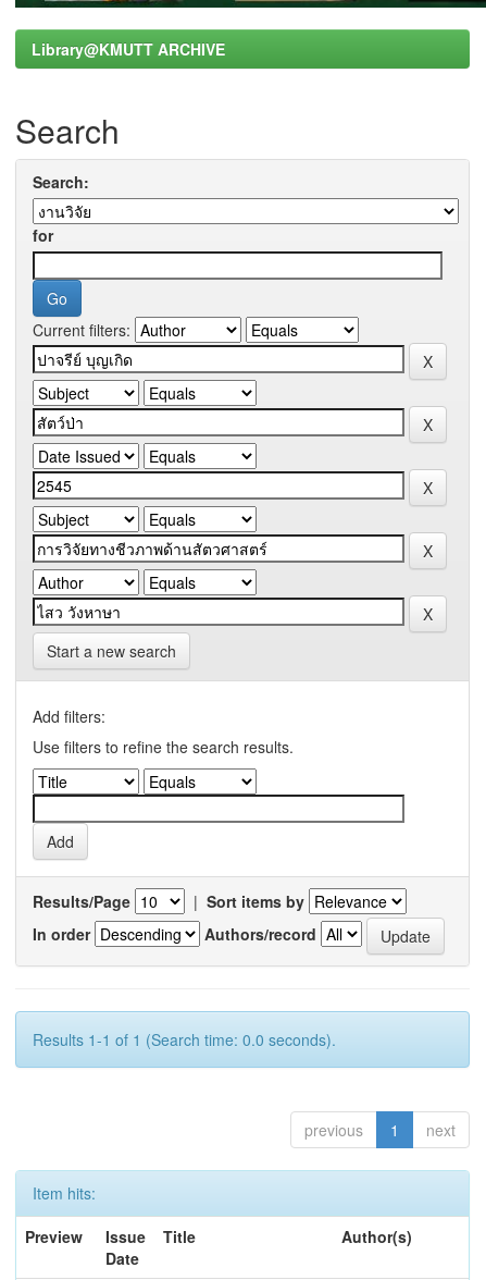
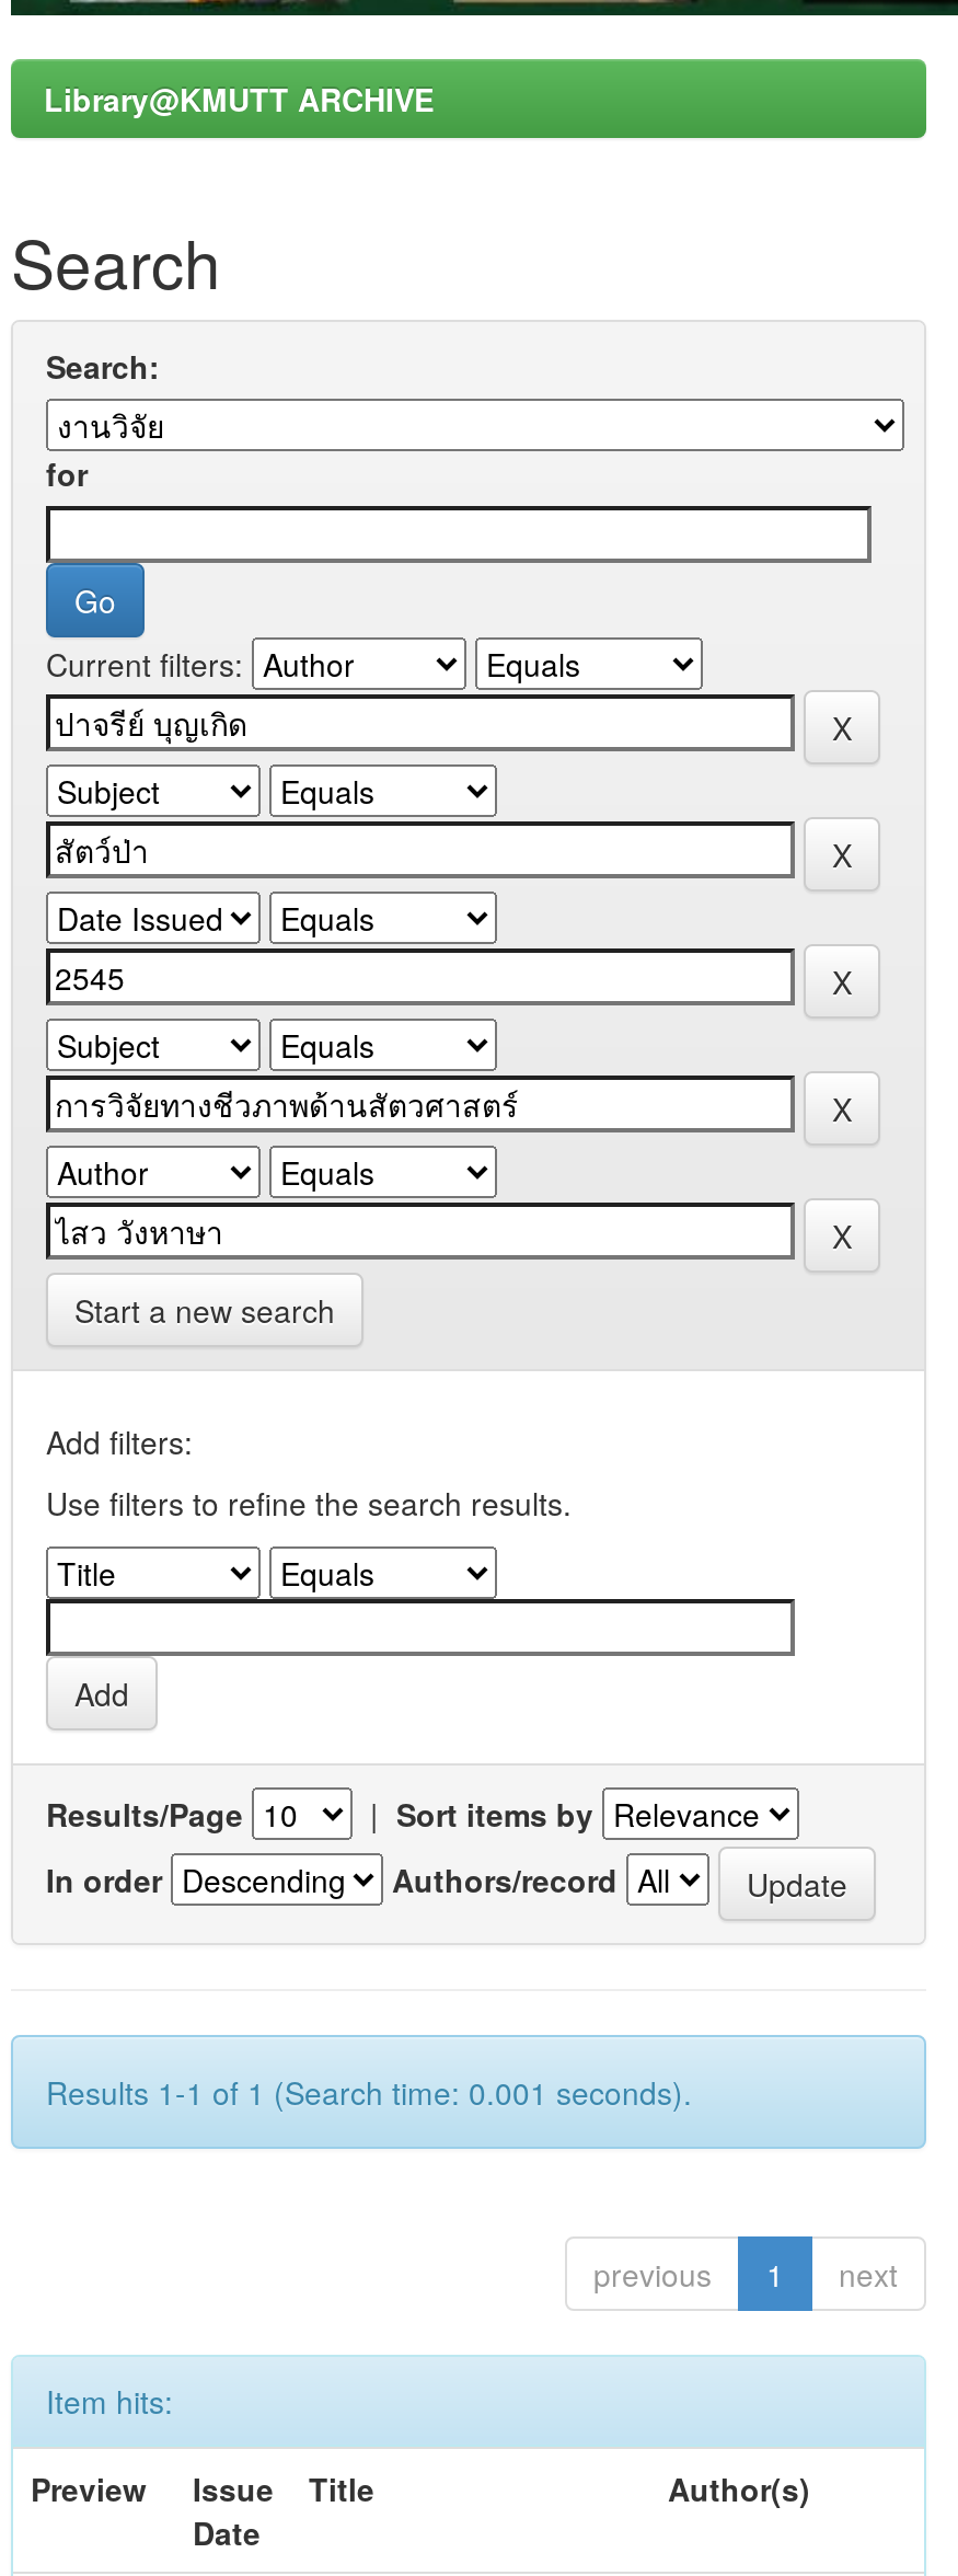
- Results 1-1 of 1 (Search time: 0.0 seconds).
+ Results 1-1 of 1 (Search time: 0.001 seconds).
